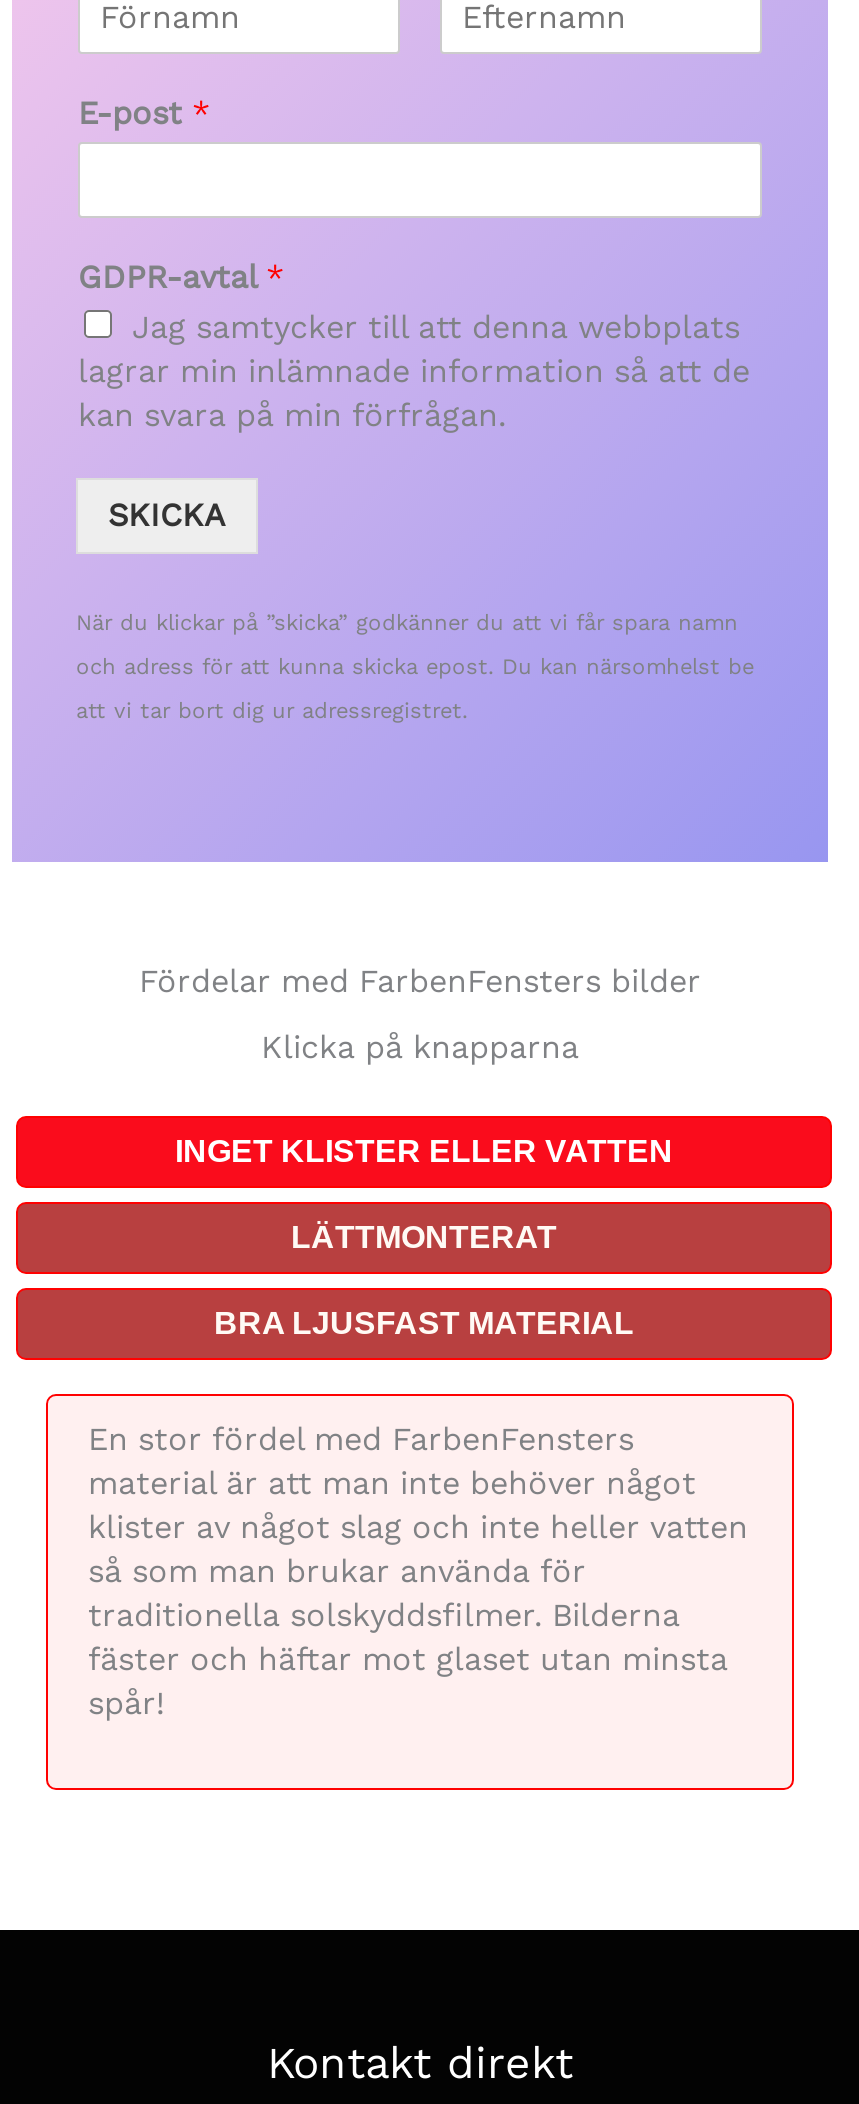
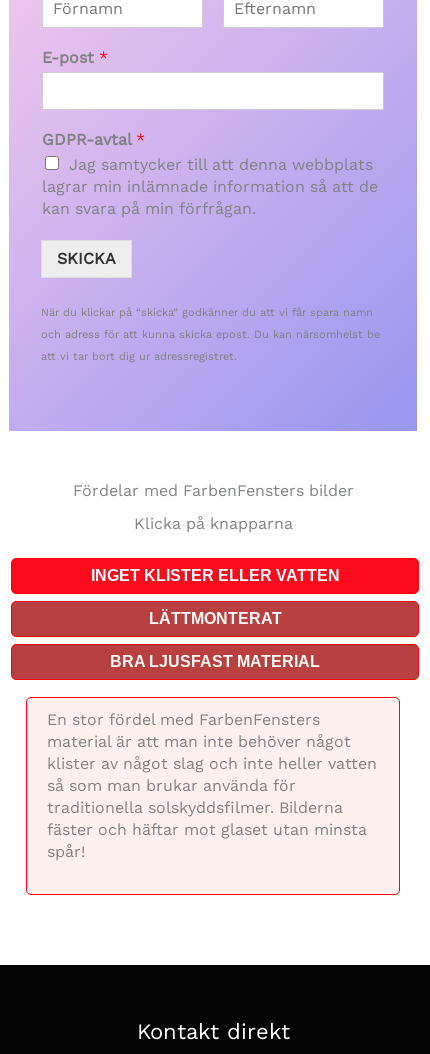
- När du klickar på ”skicka” godkänner du att vi får spara namn
+ När du klickar på “skicka” godkänner du att vi får spara namn
